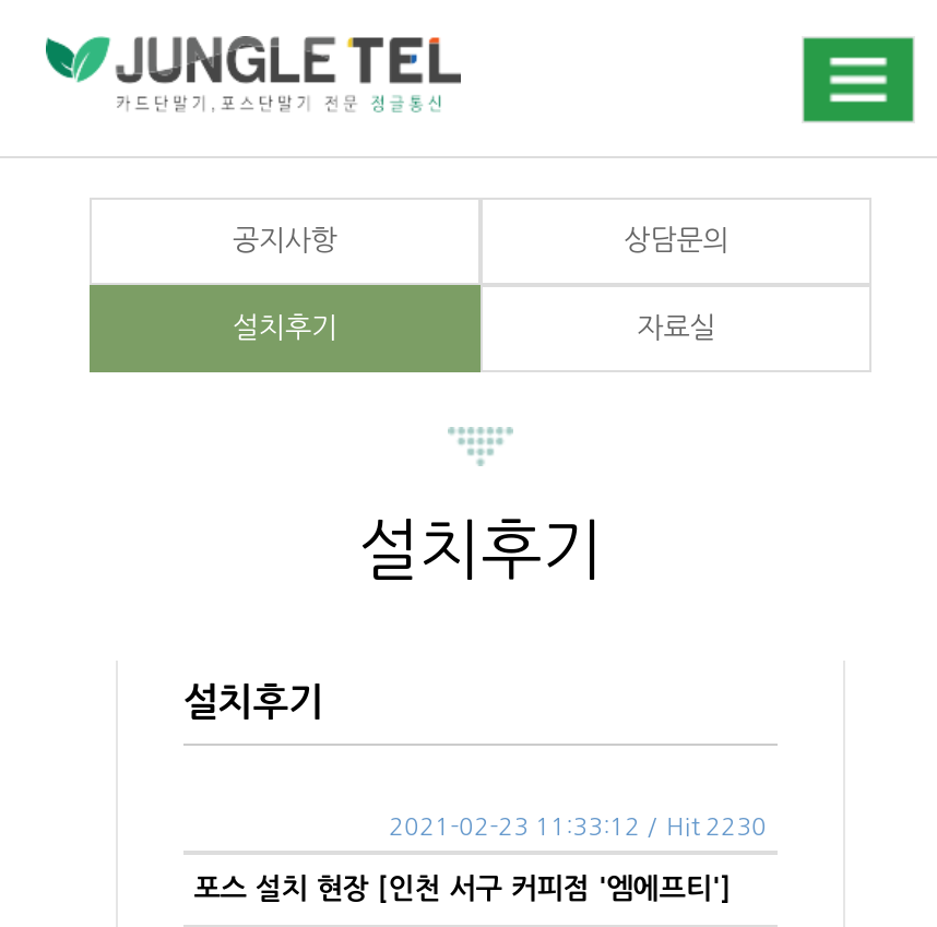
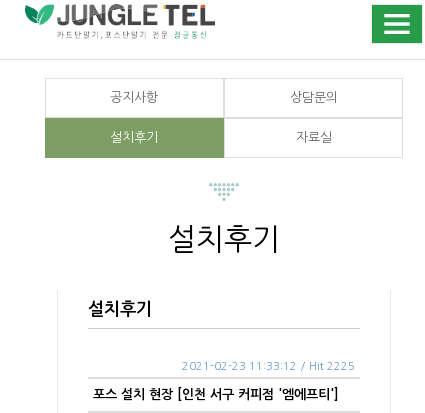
- 2021-02-23 11:33:12 / Hit 2230
+ 2021-02-23 11:33:12 / Hit 2225
